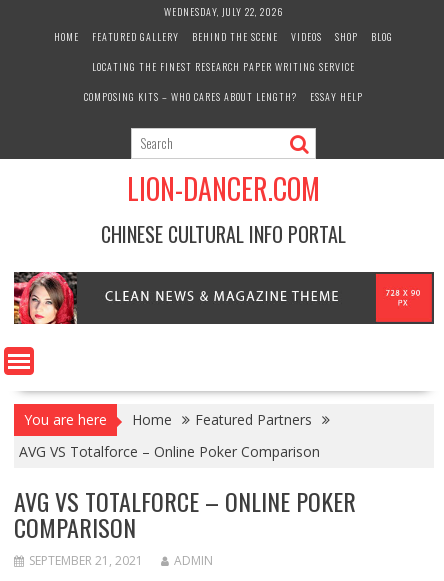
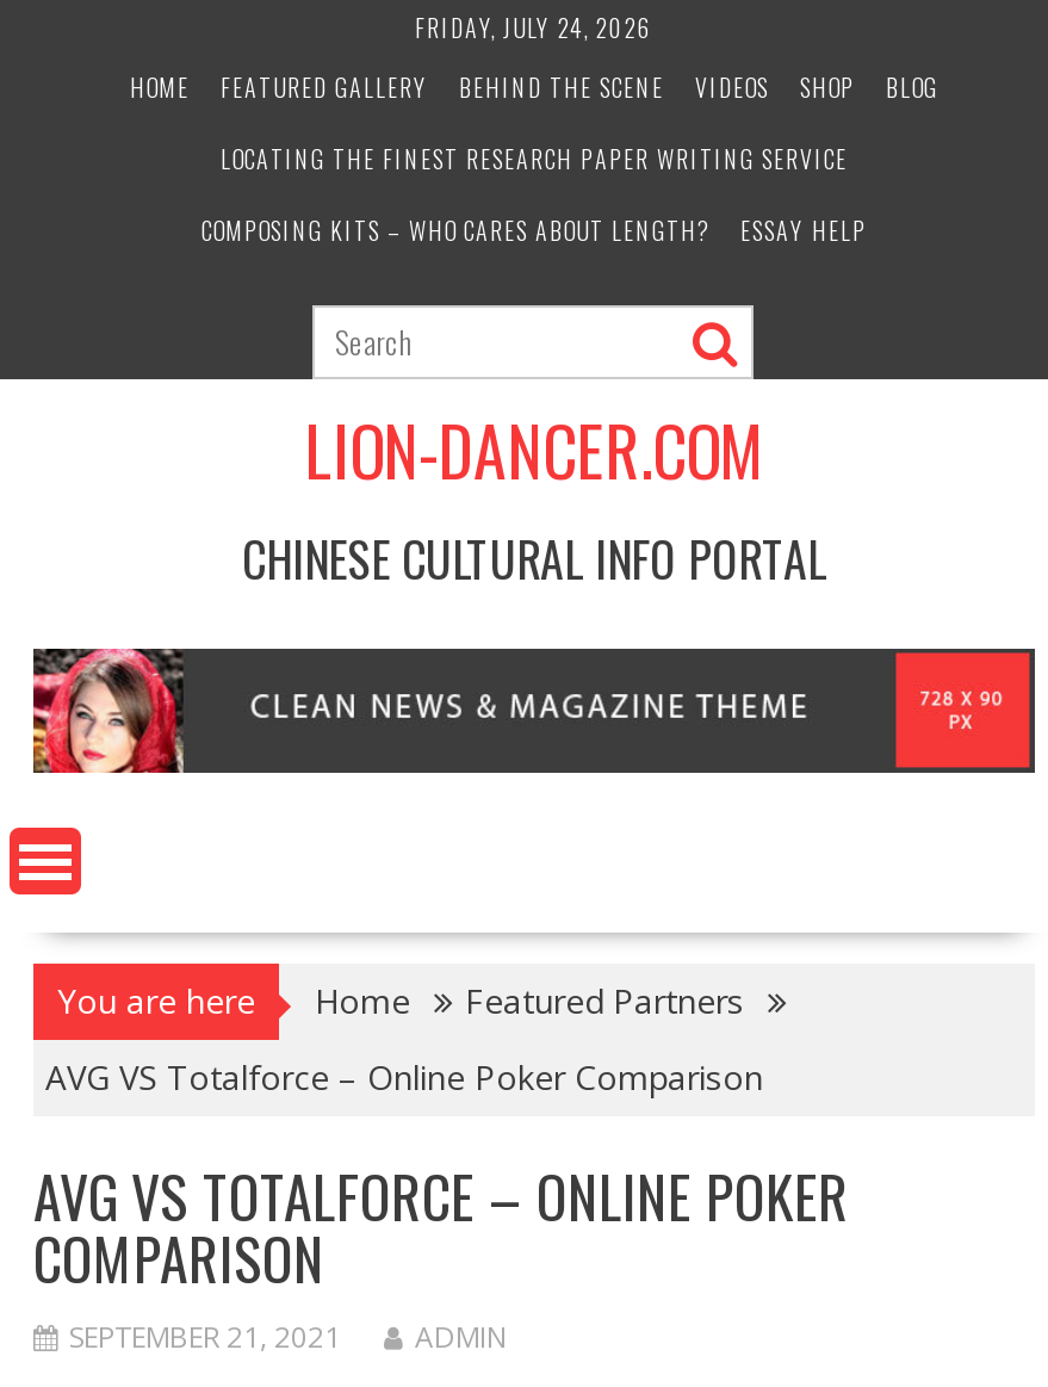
- WEDNESDAY, JULY 22, 2026
+ FRIDAY, JULY 24, 2026
